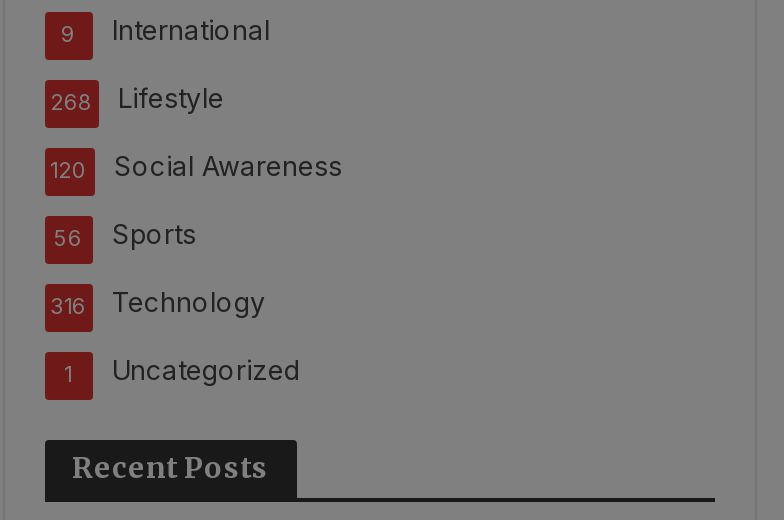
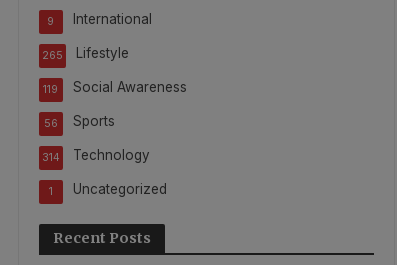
- 268 Lifestyle
+ 265 Lifestyle

- 120 Social Awareness
+ 119 Social Awareness

- 316 Technology
+ 314 Technology
